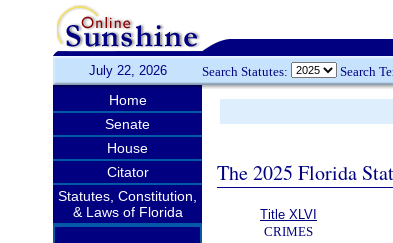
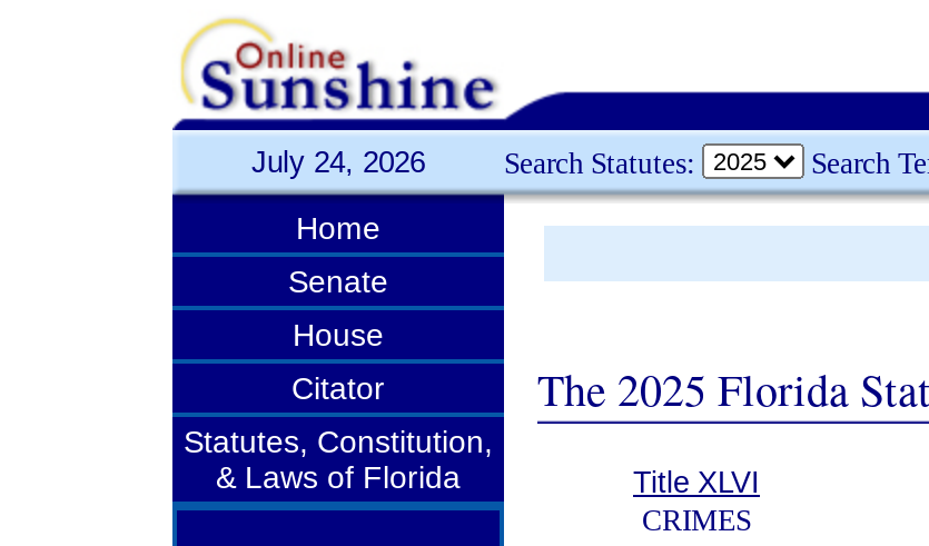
- July 22, 2026
+ July 24, 2026
